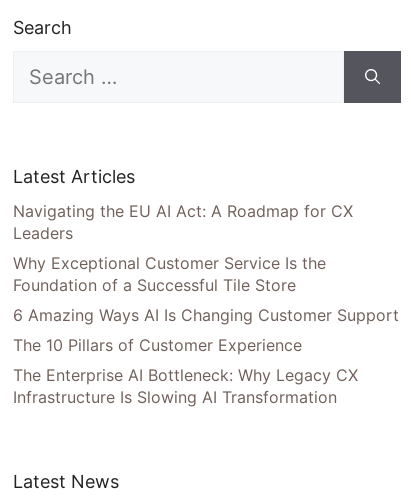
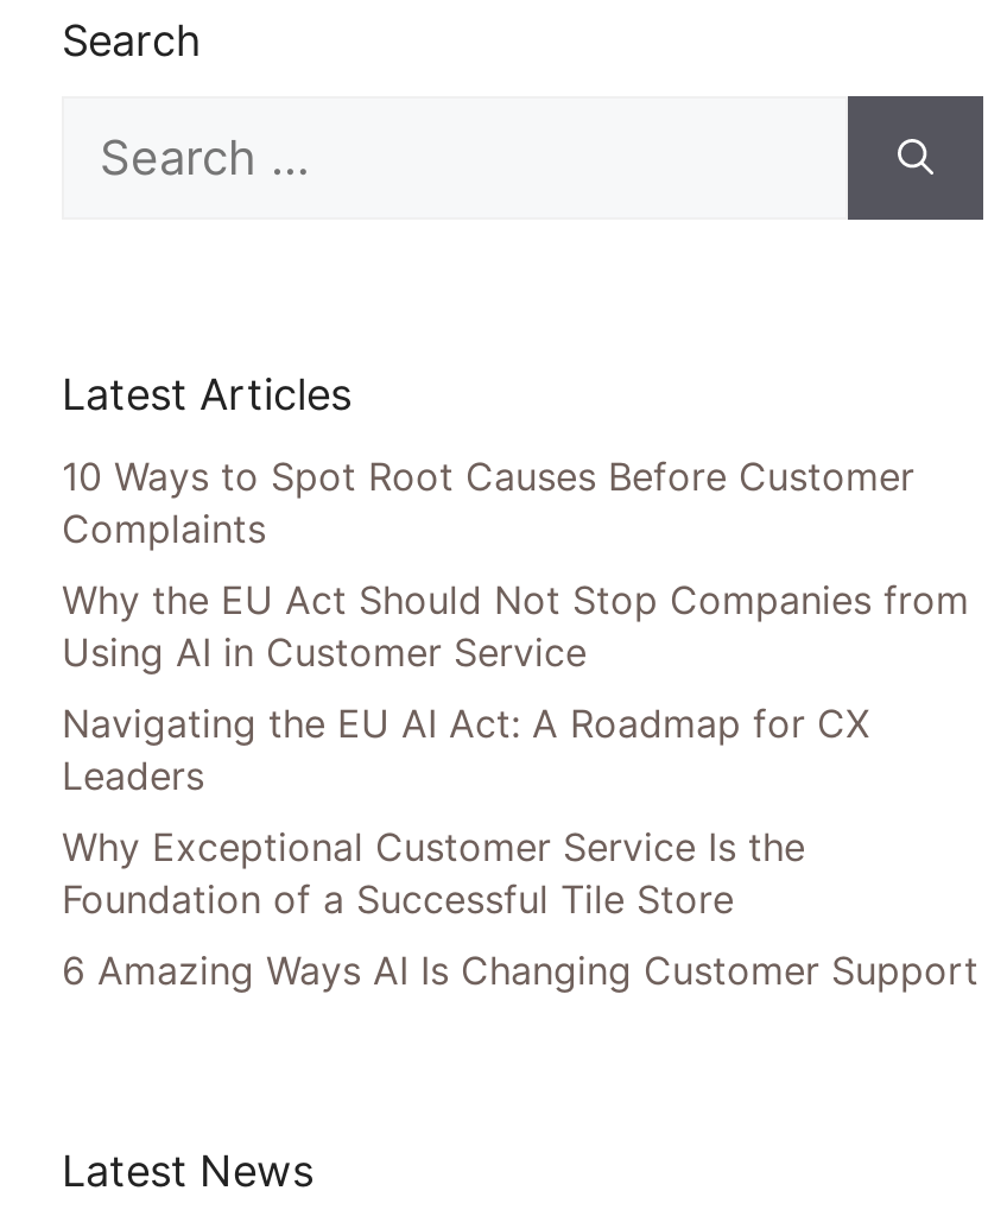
+ 10 Ways to Spot Root Causes Before Customer
+ Complaints
+ Why the EU Act Should Not Stop Companies from
+ Using AI in Customer Service

moved down: Navigating the EU AI Act: A Roadmap for CX | Leaders | Why Exceptional Customer Service Is the | Foundation of a Successful Tile Store | 6 Amazing Ways AI Is Changing Customer Support

- The 10 Pillars of Customer Experience
- The Enterprise AI Bottleneck: Why Legacy CX
- Infrastructure Is Slowing AI Transformation
